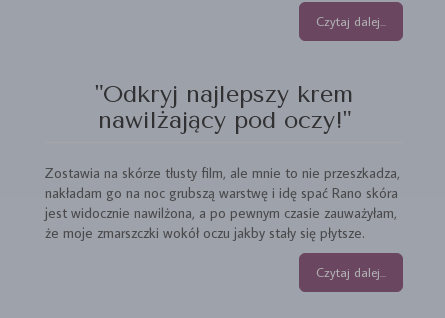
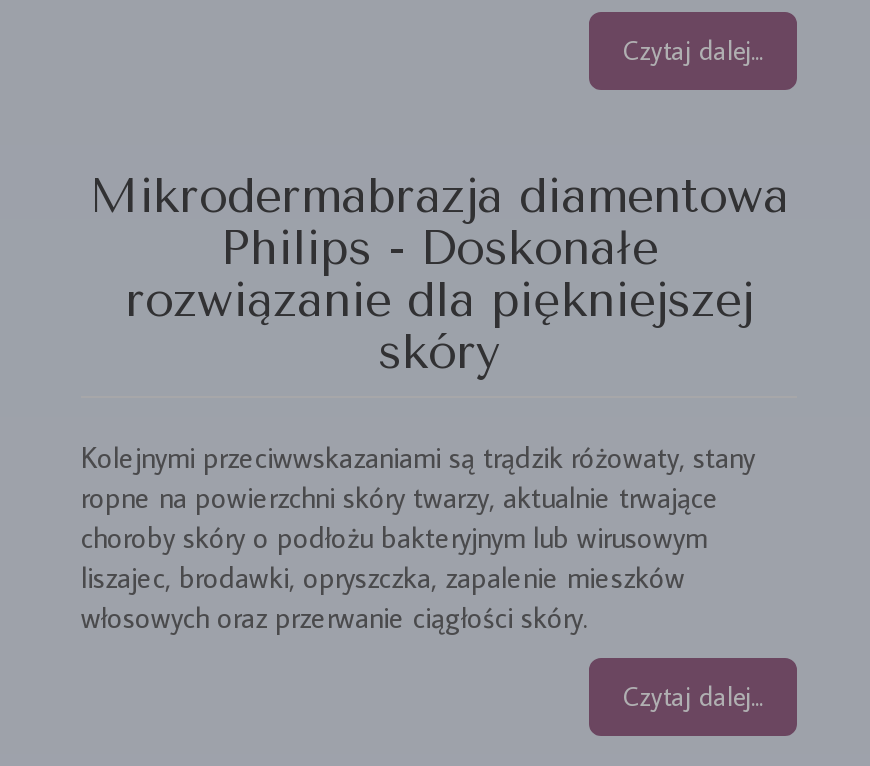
- "Odkryj najlepszy krem
- nawilżający pod oczy!"
+ Mikrodermabrazja diamentowa
+ Philips - Doskonałe
+ rozwiązanie dla piękniejszej
+ skóry

- Zostawia na skórze tłusty film, ale mnie to nie przeszkadza,
- nakładam go na noc grubszą warstwę i idę spać Rano skóra
- jest widocznie nawilżona, a po pewnym czasie zauważyłam,
- że moje zmarszczki wokół oczu jakby stały się płytsze.
+ Kolejnymi przeciwwskazaniami są trądzik różowaty, stany
+ ropne na powierzchni skóry twarzy, aktualnie trwające
+ choroby skóry o podłożu bakteryjnym lub wirusowym
+ liszajec, brodawki, opryszczka, zapalenie mieszków
+ włosowych oraz przerwanie ciągłości skóry.
